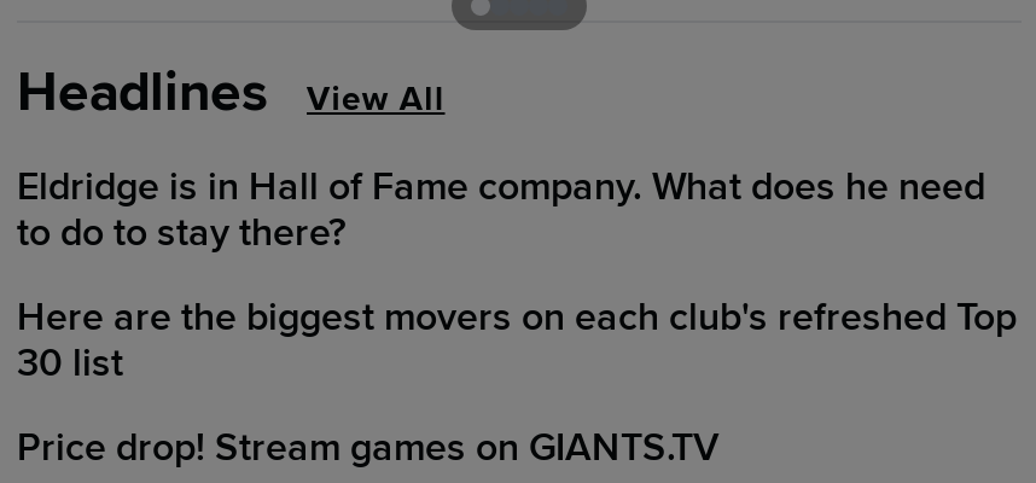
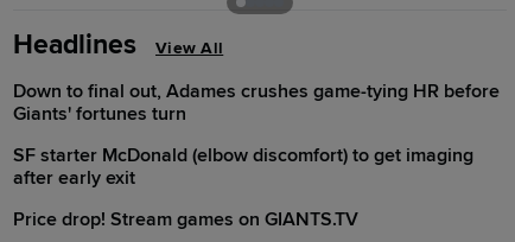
- Eldridge is in Hall of Fame company. What does he need
- to do to stay there?
+ Down to final out, Adames crushes game-tying HR before
+ Giants' fortunes turn

- Here are the biggest movers on each club's refreshed Top
- 30 list
+ SF starter McDonald (elbow discomfort) to get imaging
+ after early exit
